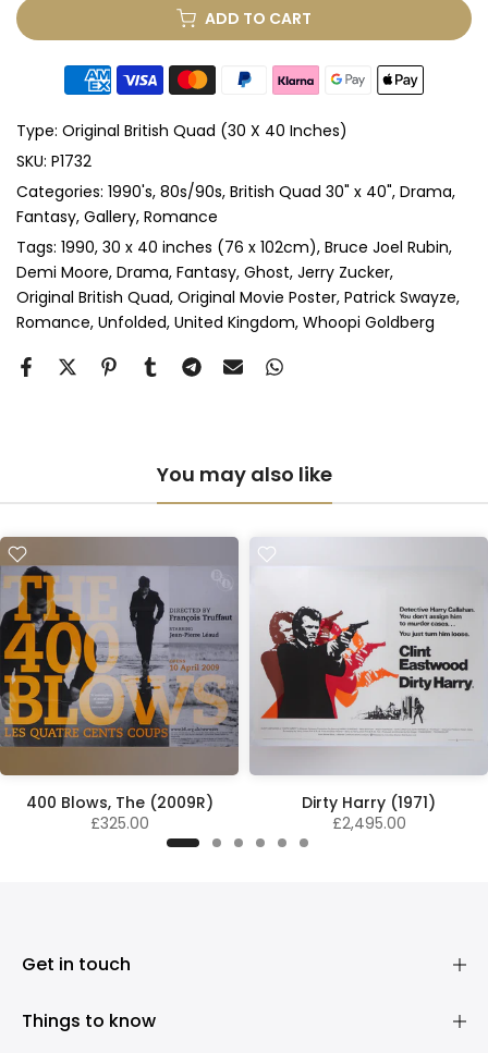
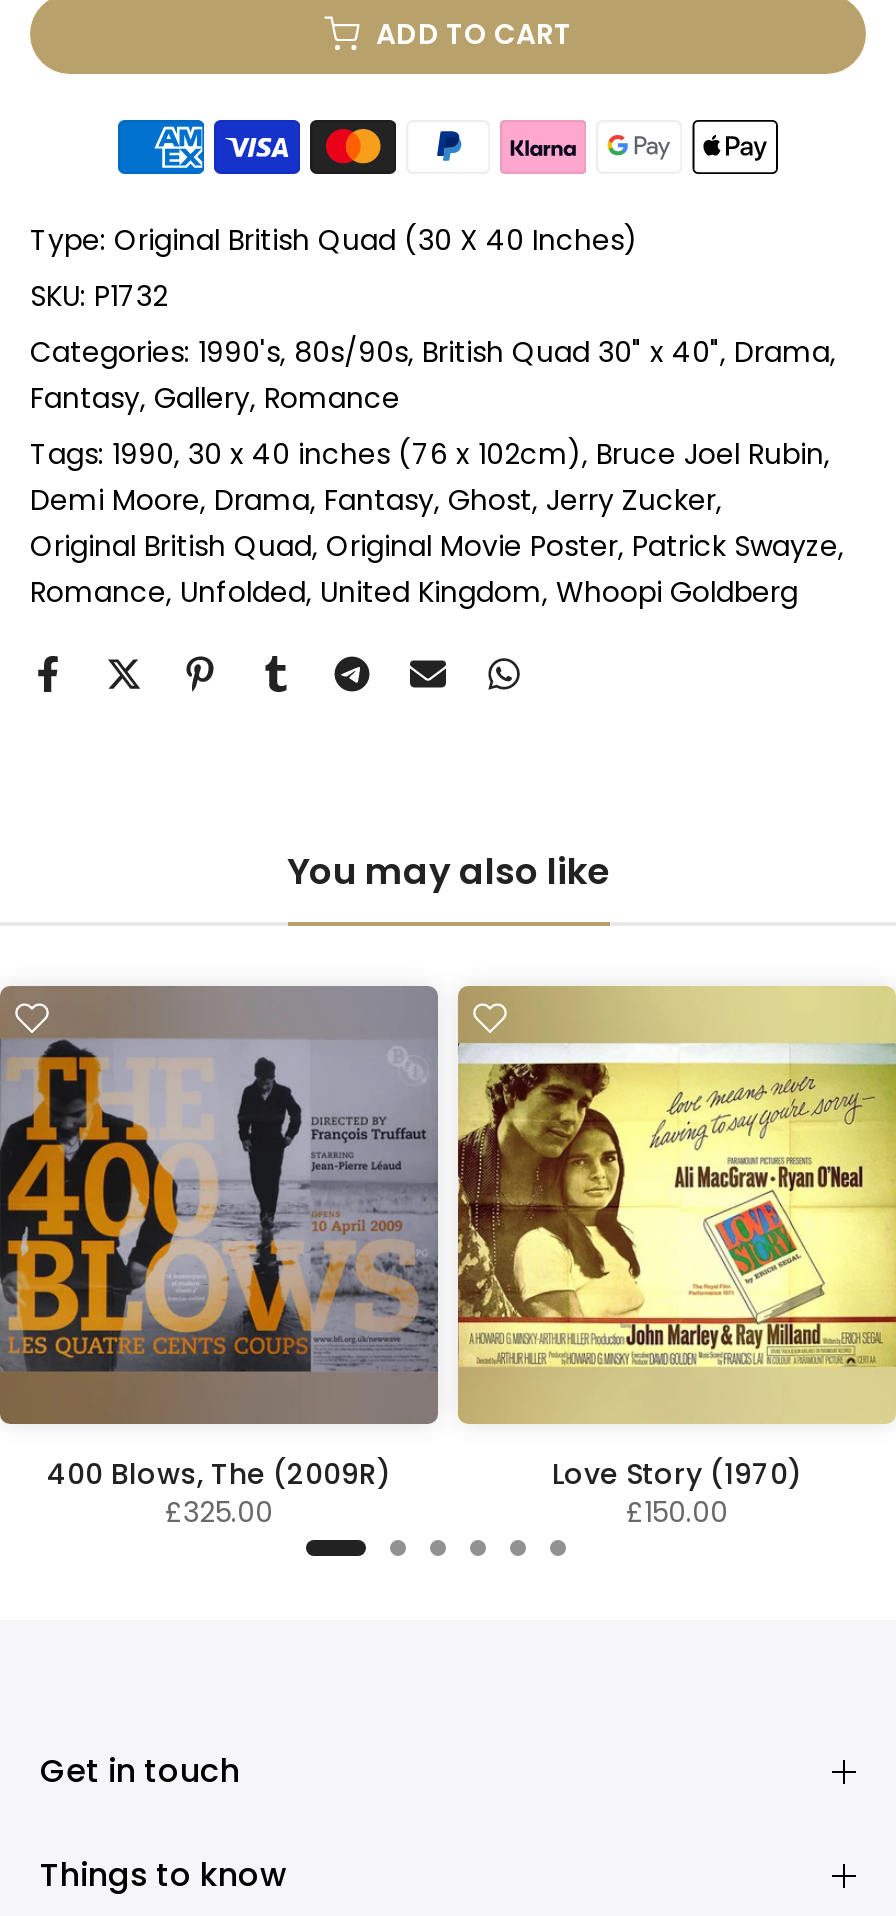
- [image]
- Dirty Harry (1971)
- £2,495.00
+ [image]
+ Love Story (1970)
+ £150.00
